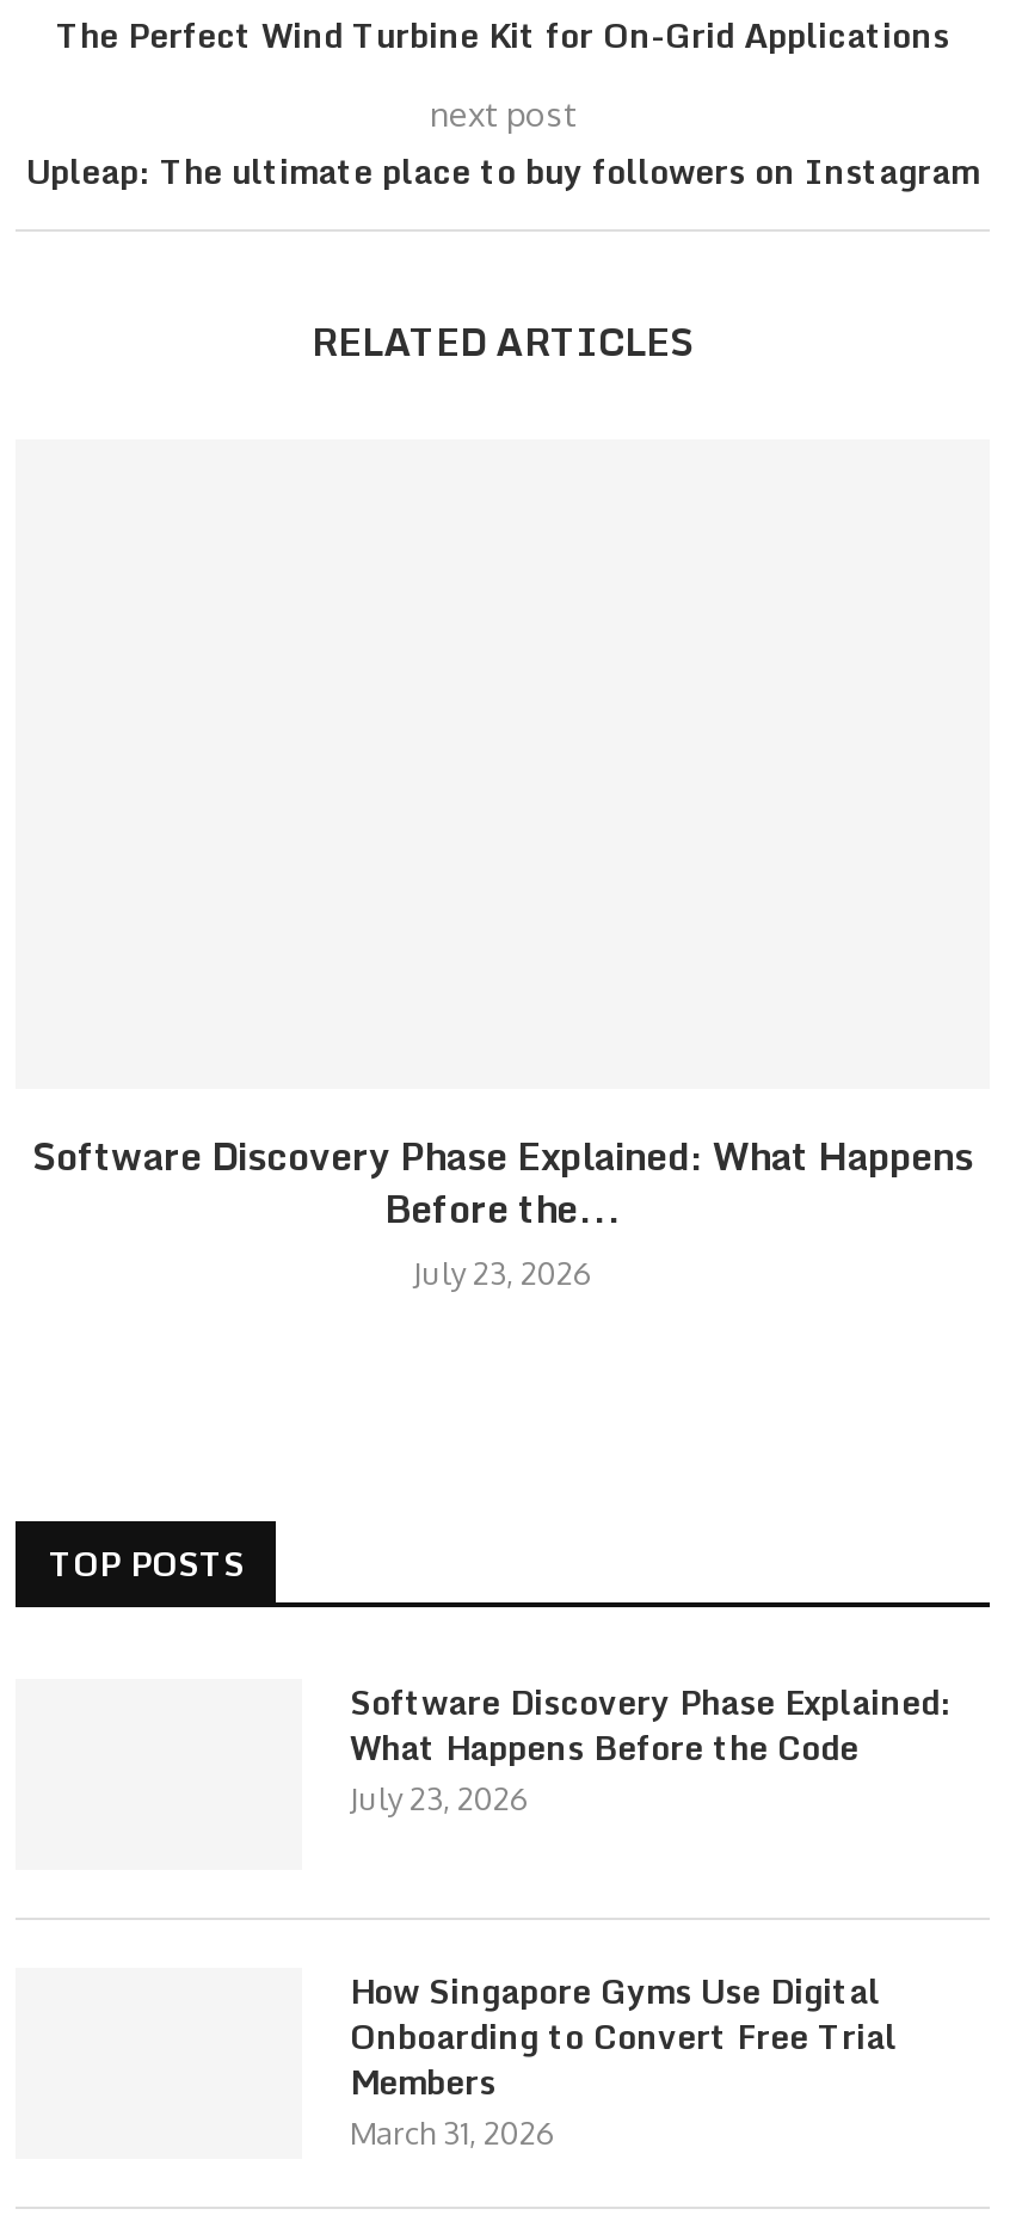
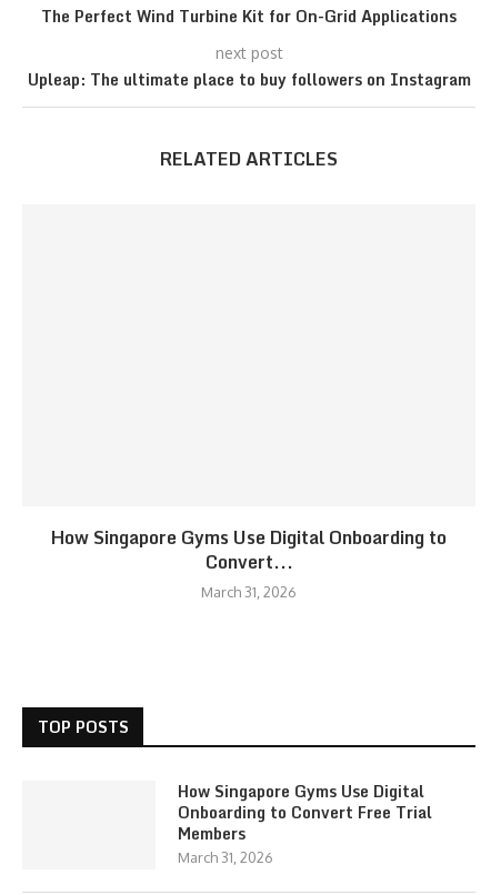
- Software Discovery Phase Explained: What Happens
- Before the...
- July 23, 2026
+ How Singapore Gyms Use Digital Onboarding to
+ Convert...
+ March 31, 2026

- Software Discovery Phase Explained:
- What Happens Before the Code
- July 23, 2026
